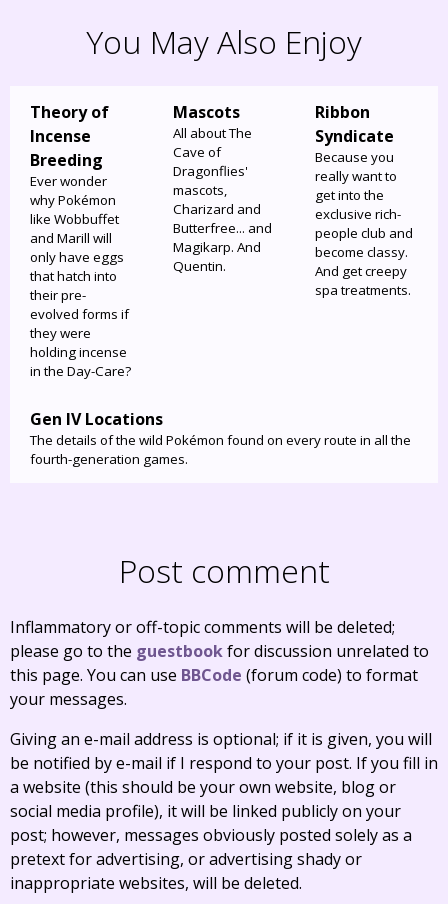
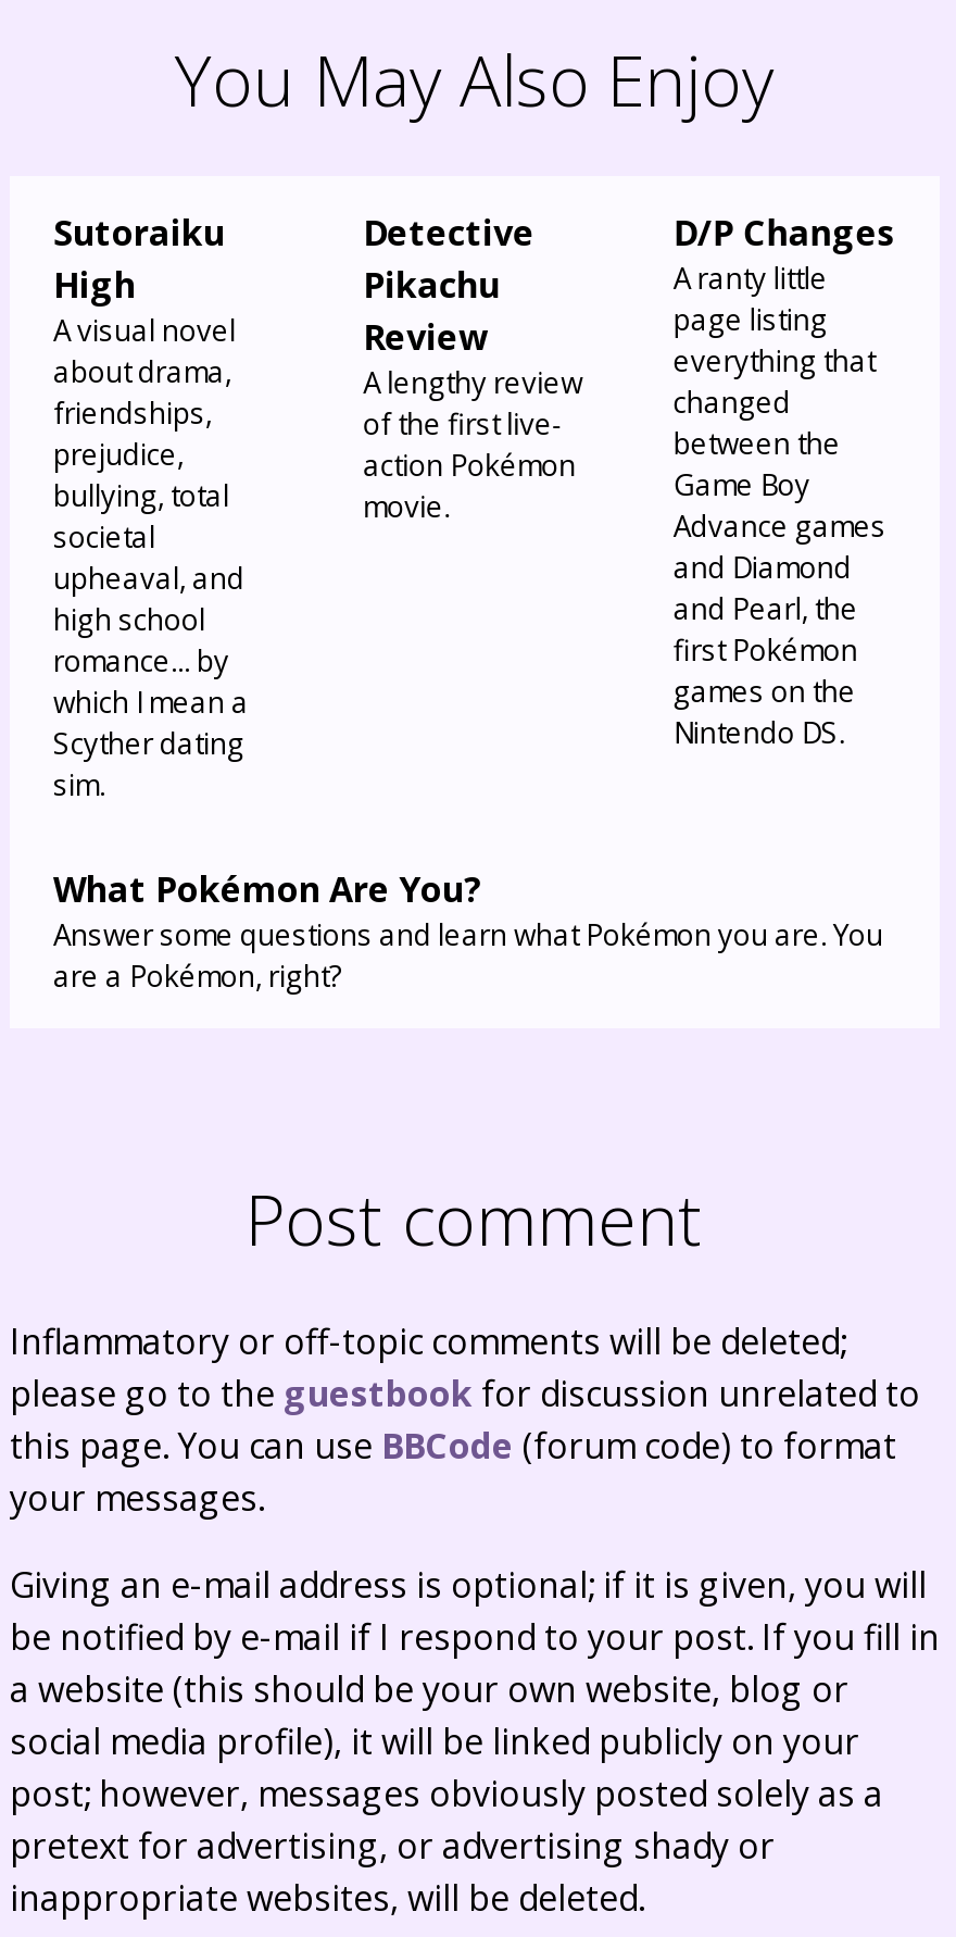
- Theory of
- Incense
- Breeding
- Ever wonder
- why Pokémon
- like Wobbuffet
- and Marill will
- only have eggs
- that hatch into
- their pre-
- evolved forms if
- they were
- holding incense
- in the Day-Care?
+ Sutoraiku
+ High
+ A visual novel
+ about drama,
+ friendships,
+ prejudice,
+ bullying, total
+ societal
+ upheaval, and
+ high school
+ romance... by
+ which I mean a
+ Scyther dating
+ sim.

- Mascots
- All about The
- Cave of
- Dragonflies'
- mascots,
- Charizard and
- Butterfree... and
- Magikarp. And
- Quentin.
+ Detective
+ Pikachu
+ Review
+ A lengthy review
+ of the first live-
+ action Pokémon
+ movie.

- Ribbon
- Syndicate
- Because you
- really want to
- get into the
- exclusive rich-
- people club and
- become classy.
- And get creepy
- spa treatments.
+ D/P Changes
+ A ranty little
+ page listing
+ everything that
+ changed
+ between the
+ Game Boy
+ Advance games
+ and Diamond
+ and Pearl, the
+ first Pokémon
+ games on the
+ Nintendo DS.

- Gen IV Locations
- The details of the wild Pokémon found on every route in all the
- fourth-generation games.
+ What Pokémon Are You?
+ Answer some questions and learn what Pokémon you are. You
+ are a Pokémon, right?
